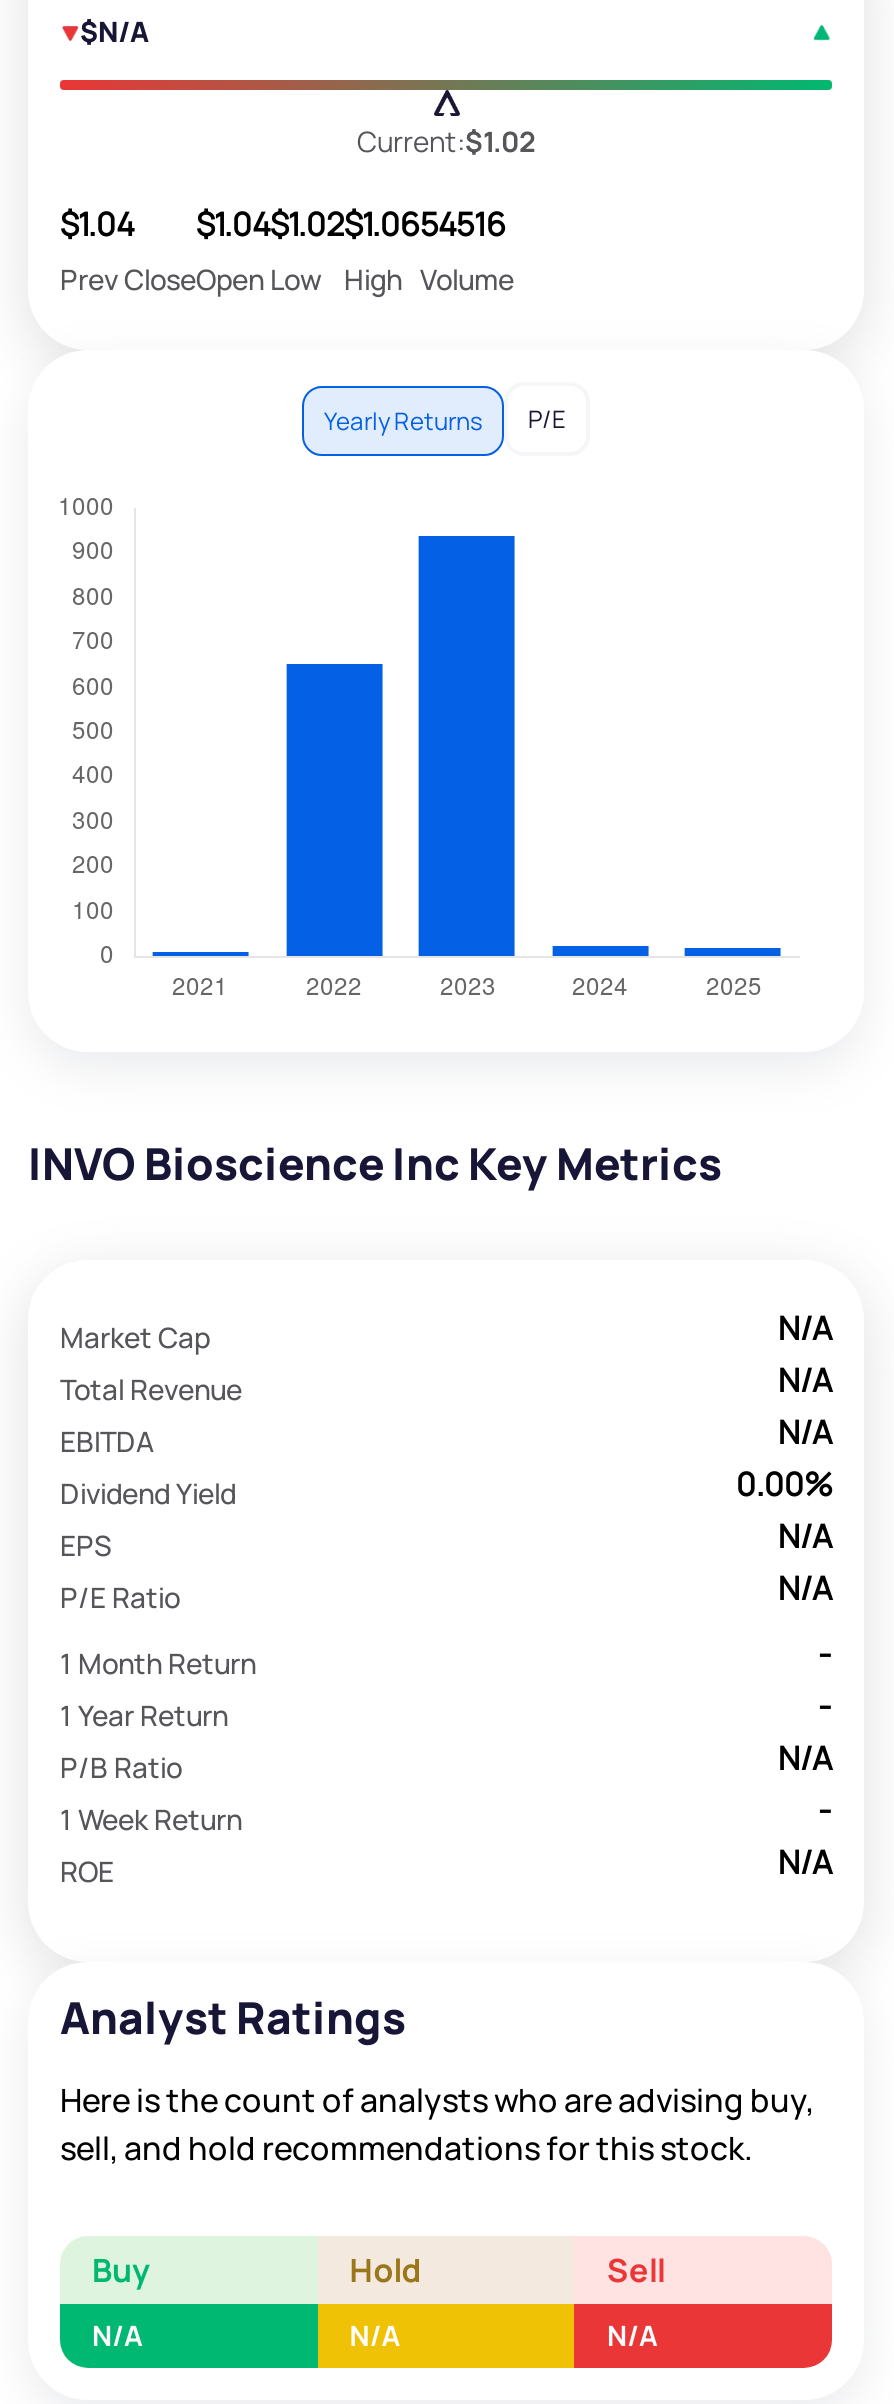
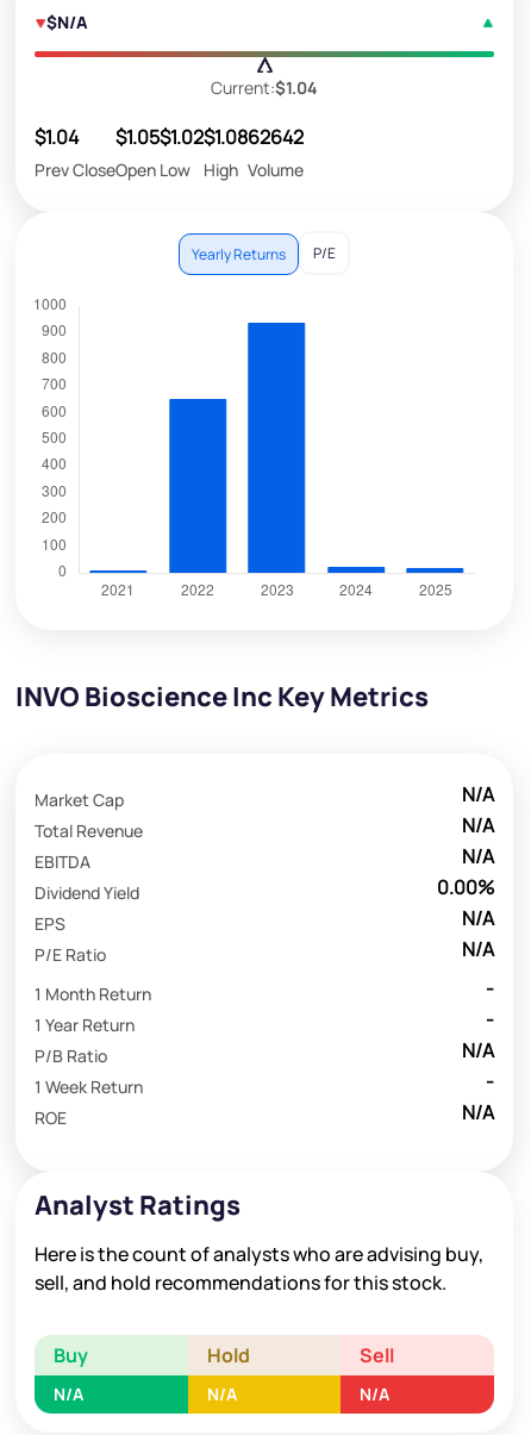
- Current:$1.02
+ Current:$1.04

- $1.04
+ $1.05

- $1.06
+ $1.08

- 54516
+ 62642
